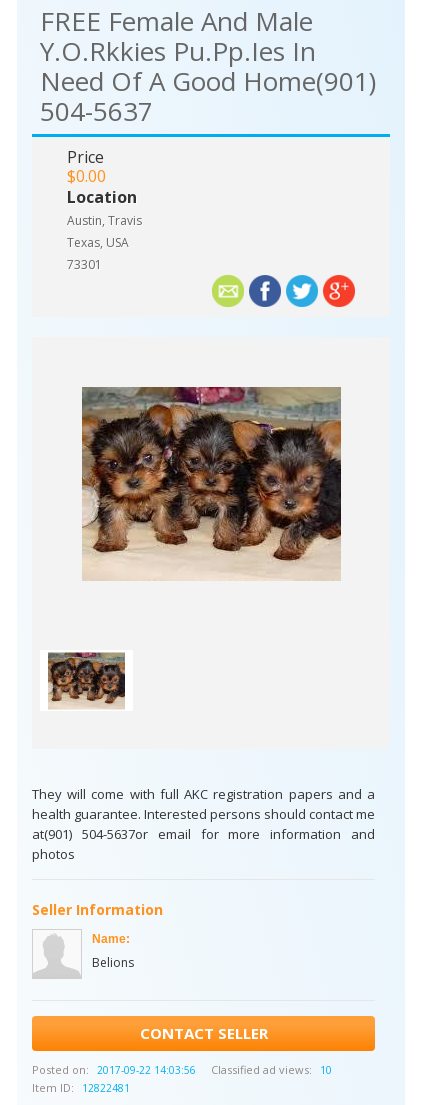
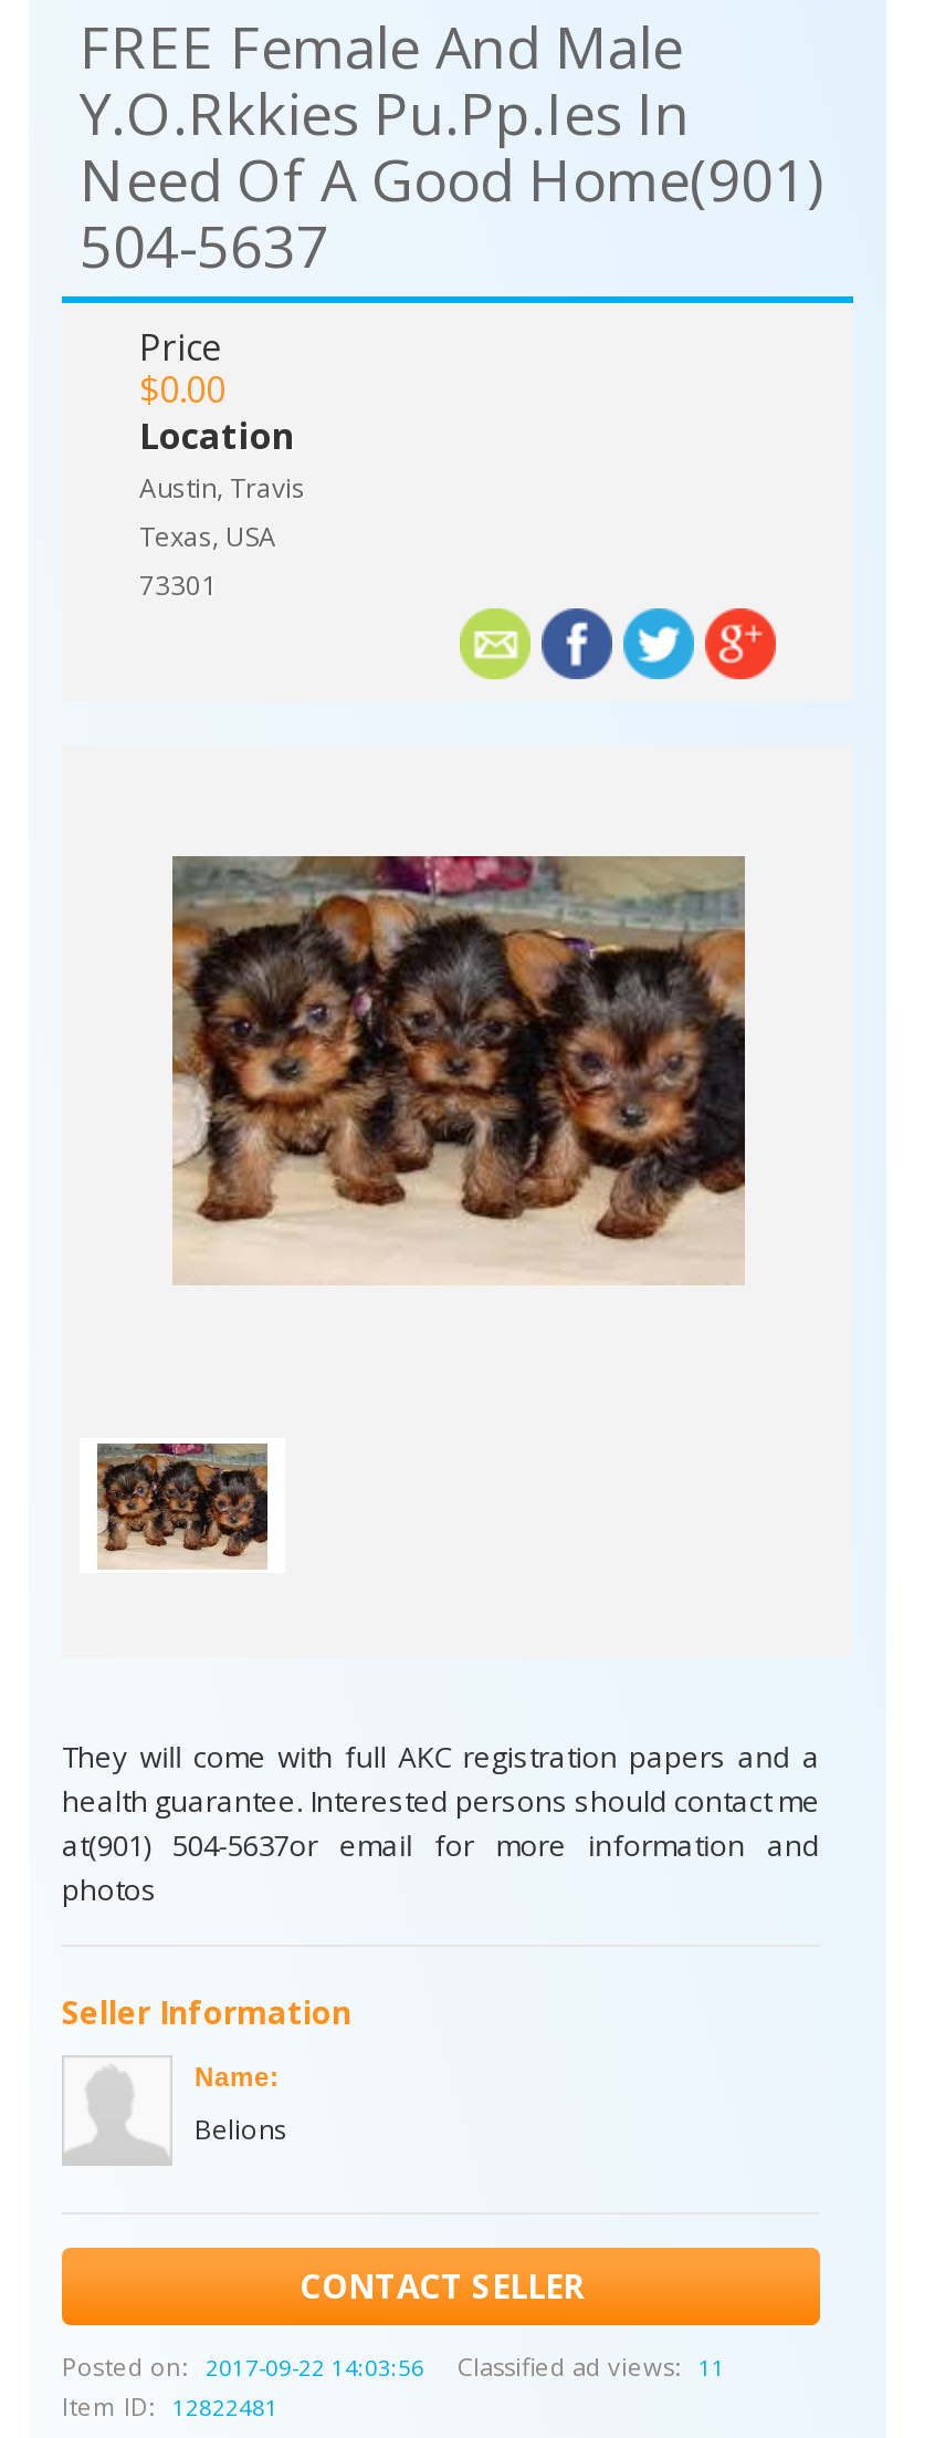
- Classified ad views: 10
+ Classified ad views: 11
